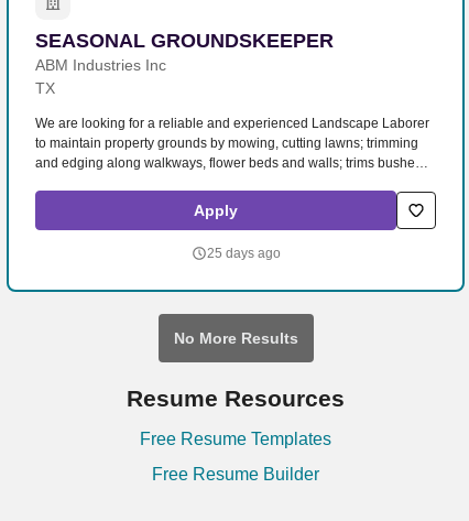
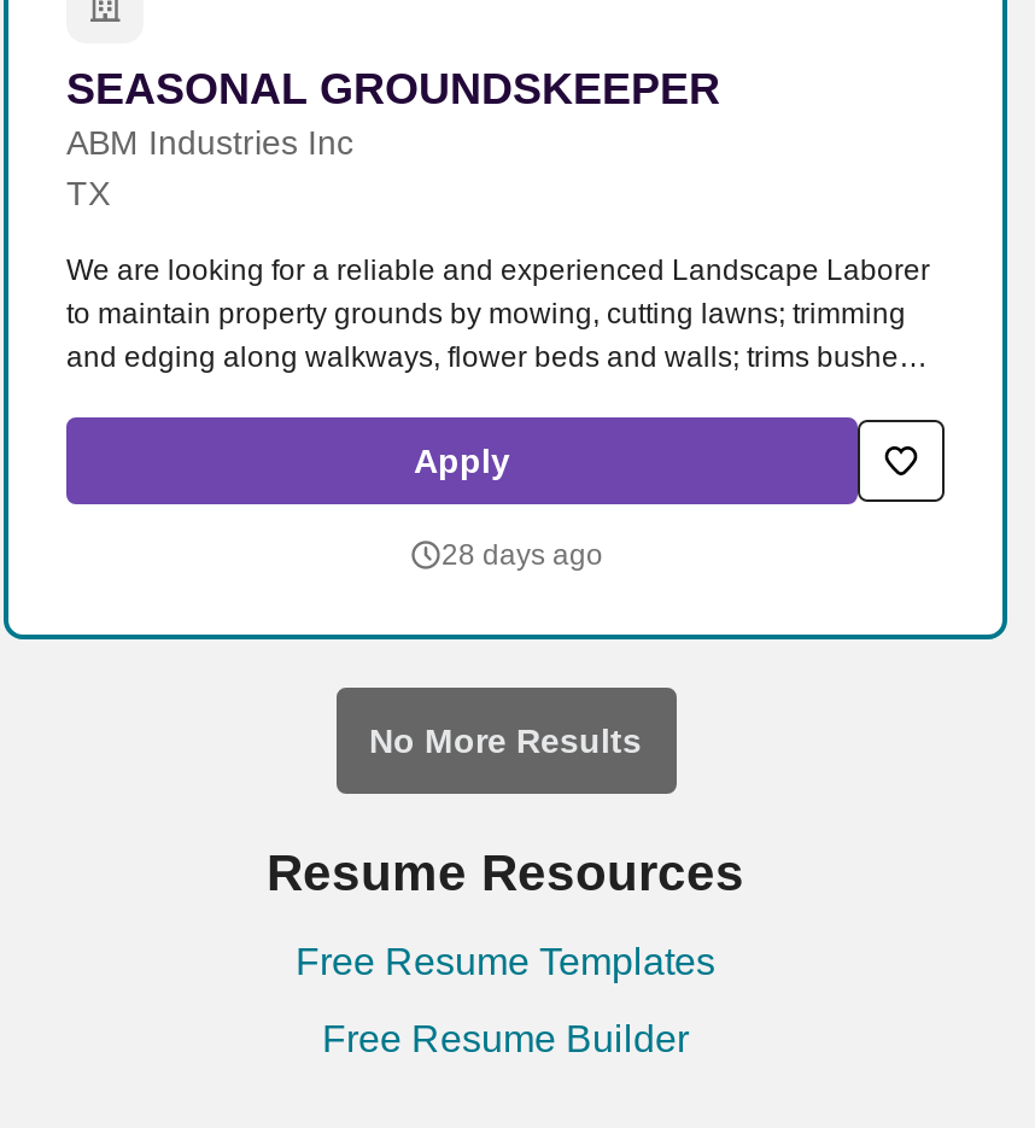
- 25 days ago
+ 28 days ago
